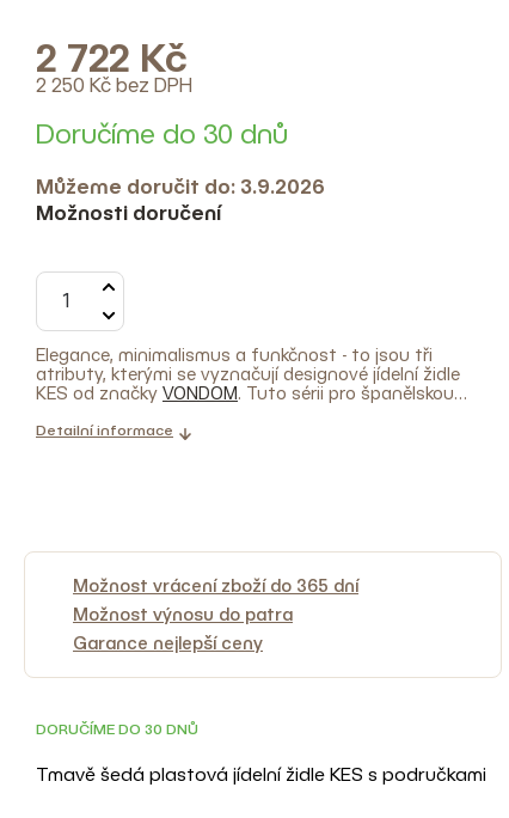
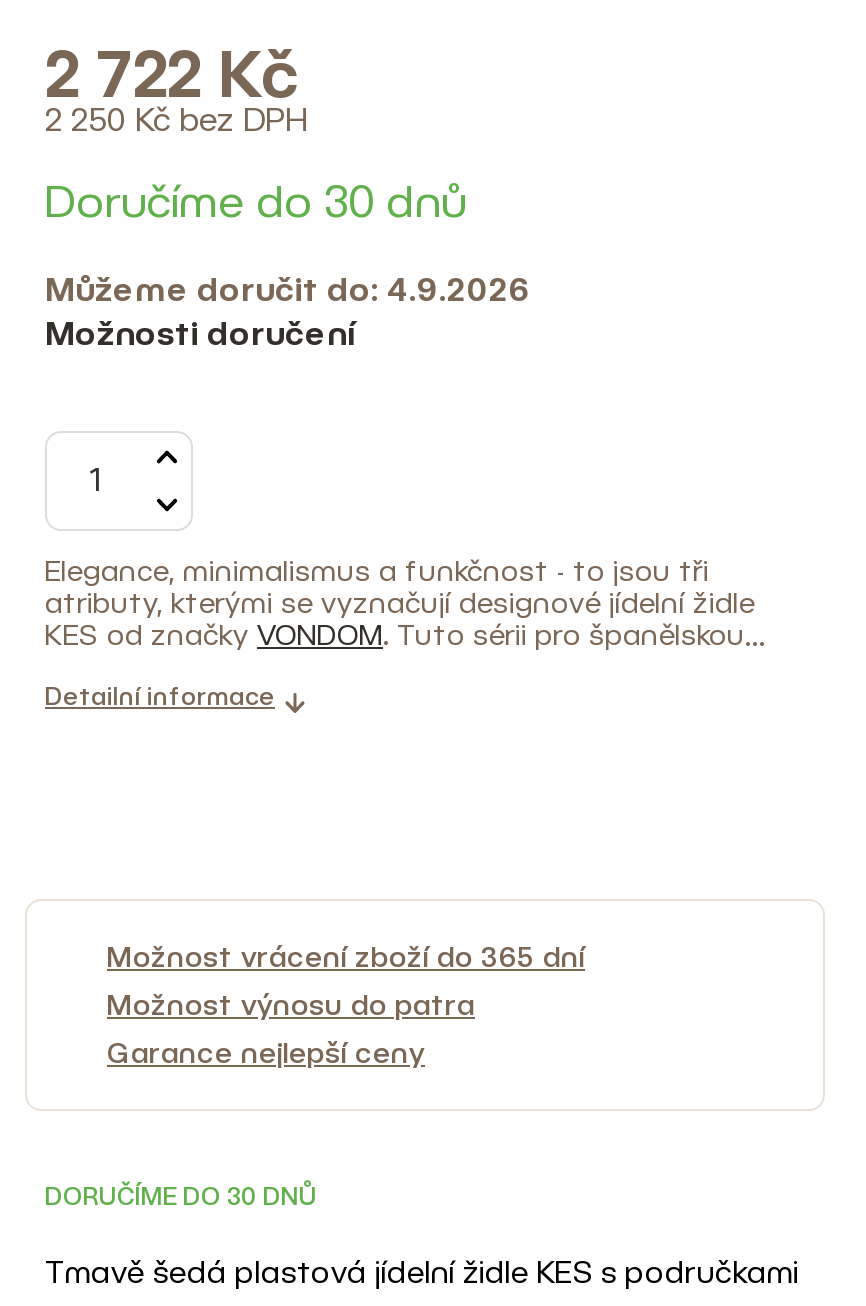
- Můžeme doručit do: 3.9.2026
+ Můžeme doručit do: 4.9.2026
